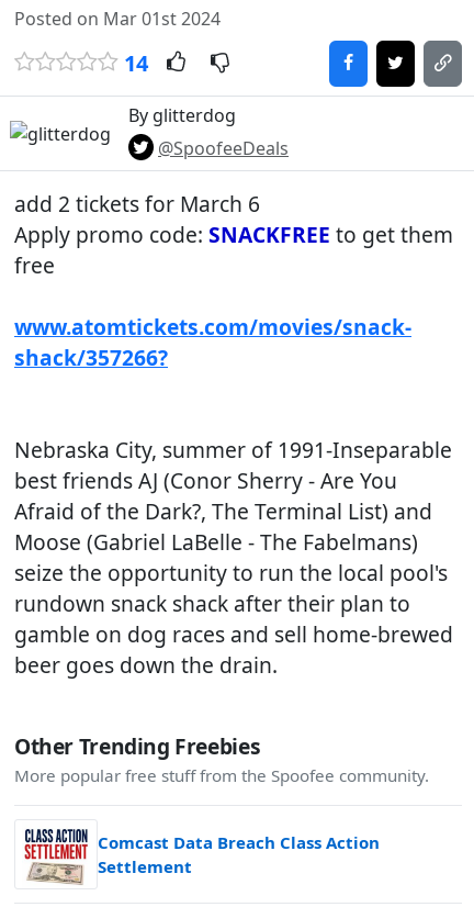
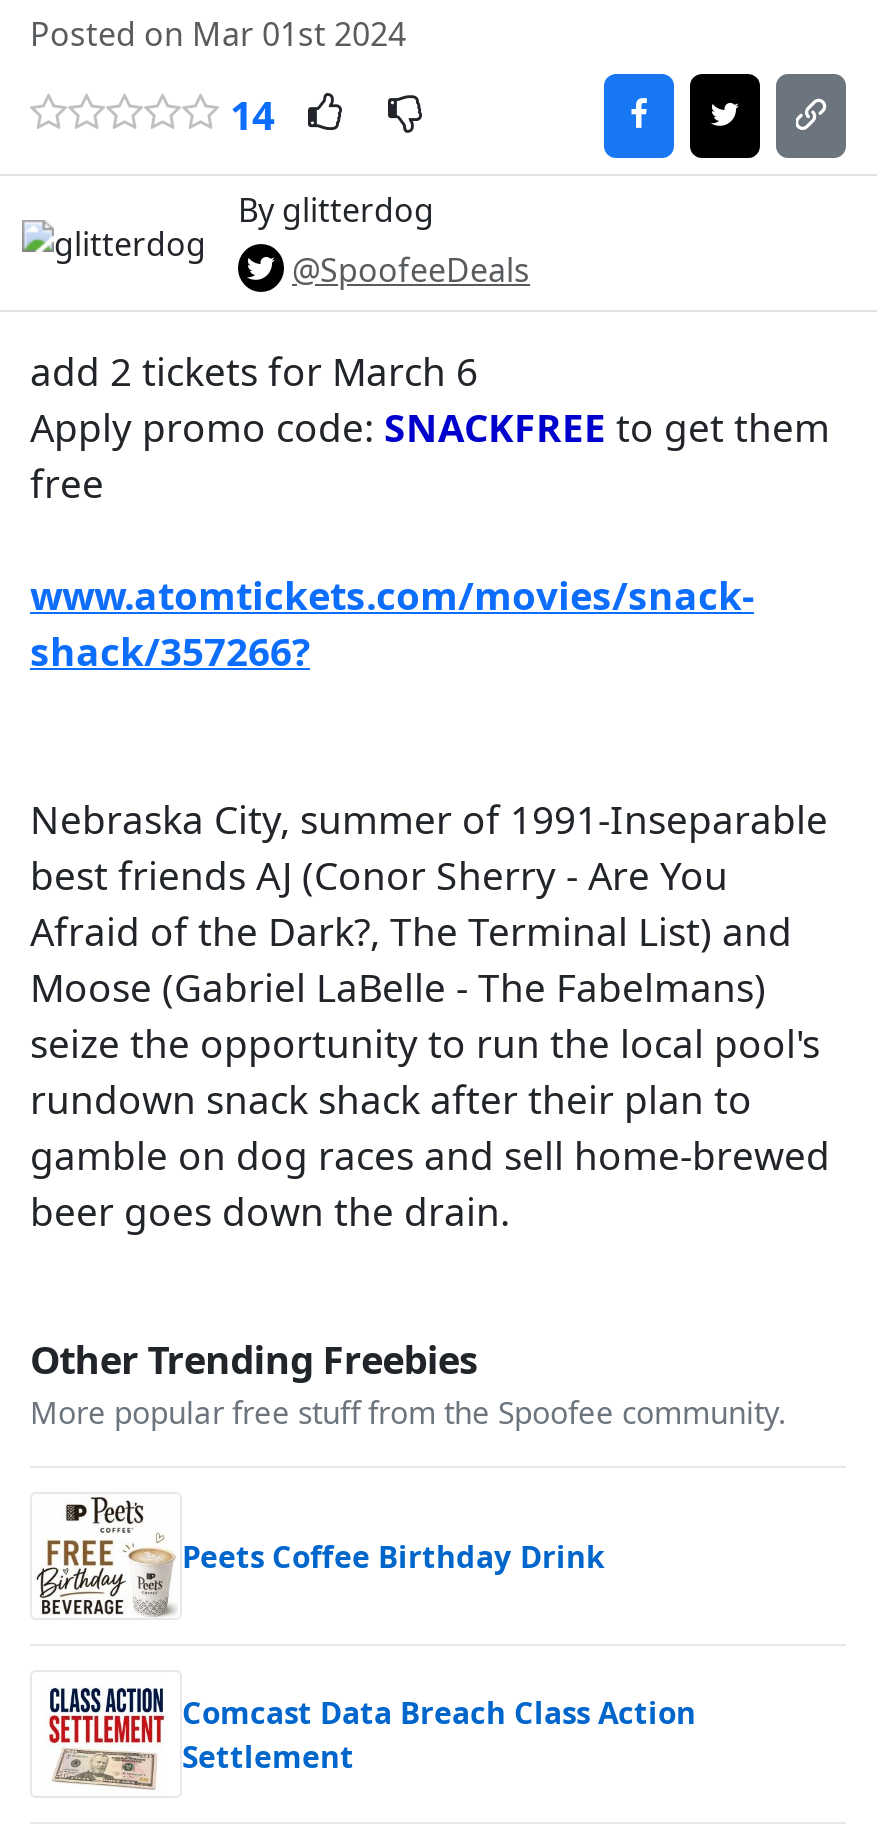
+ [image]
+ Peets Coffee Birthday Drink
